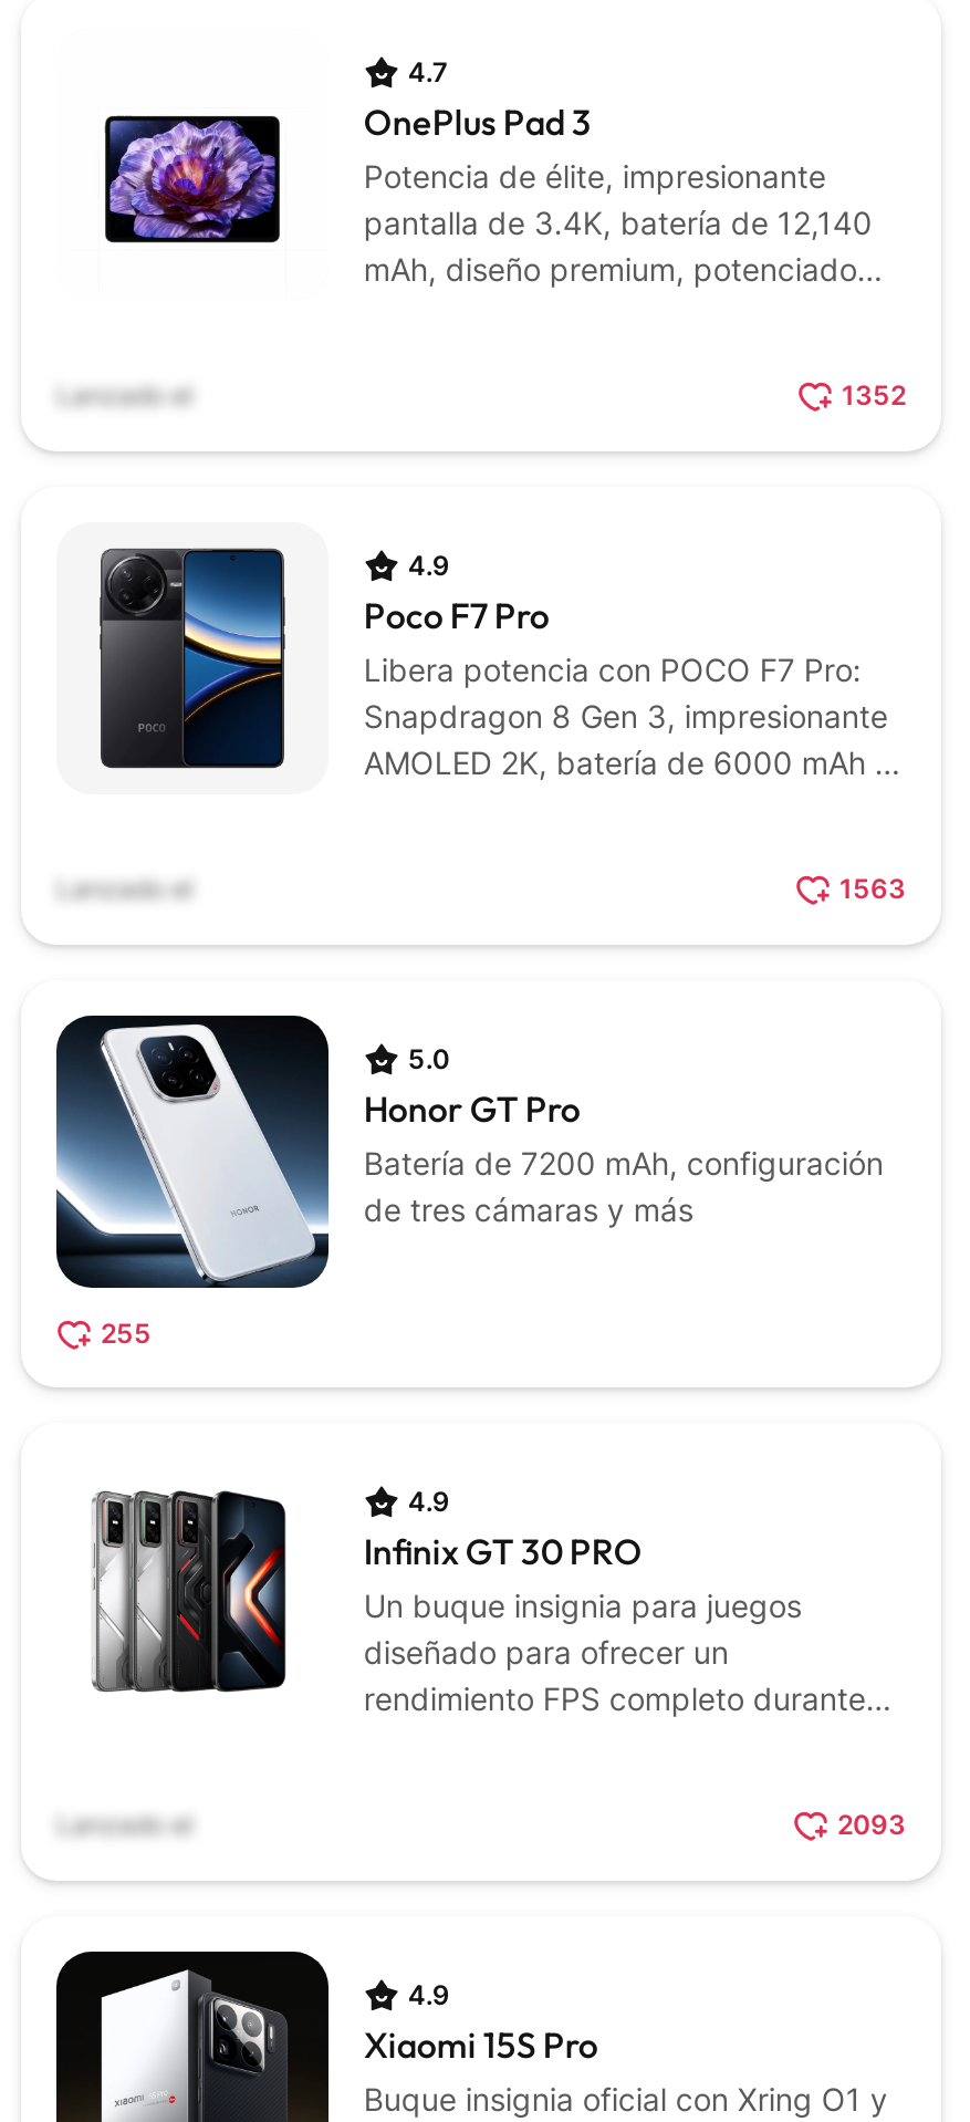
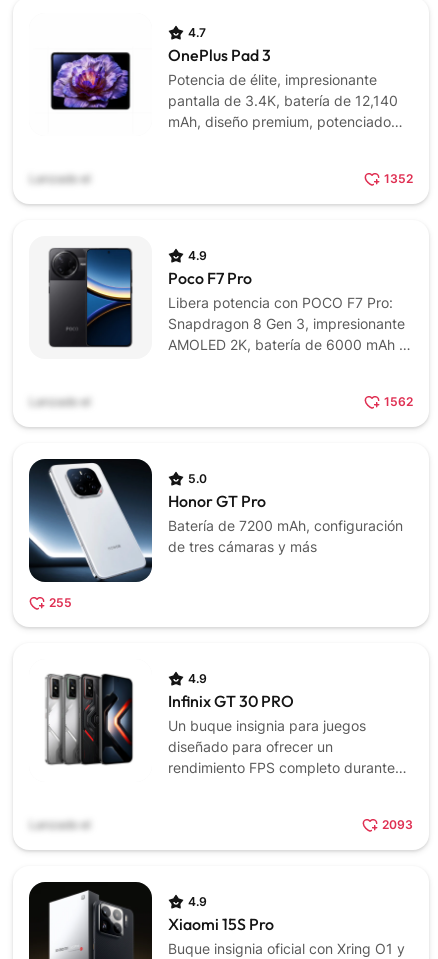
- 1563
+ 1562
